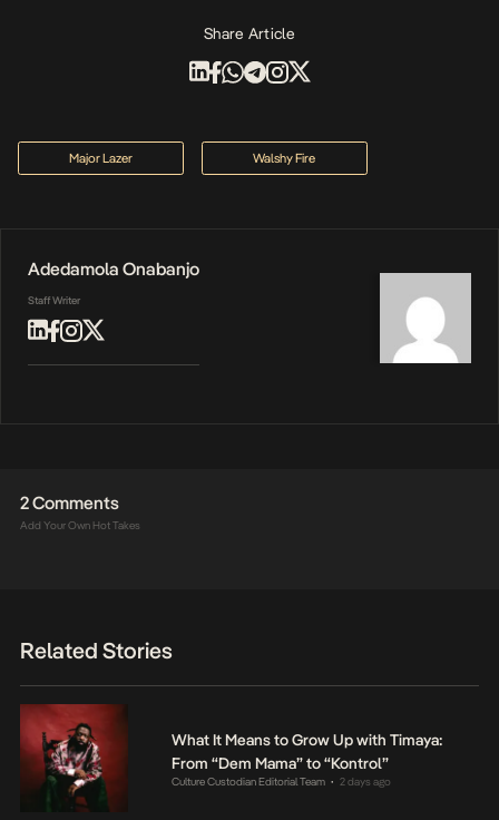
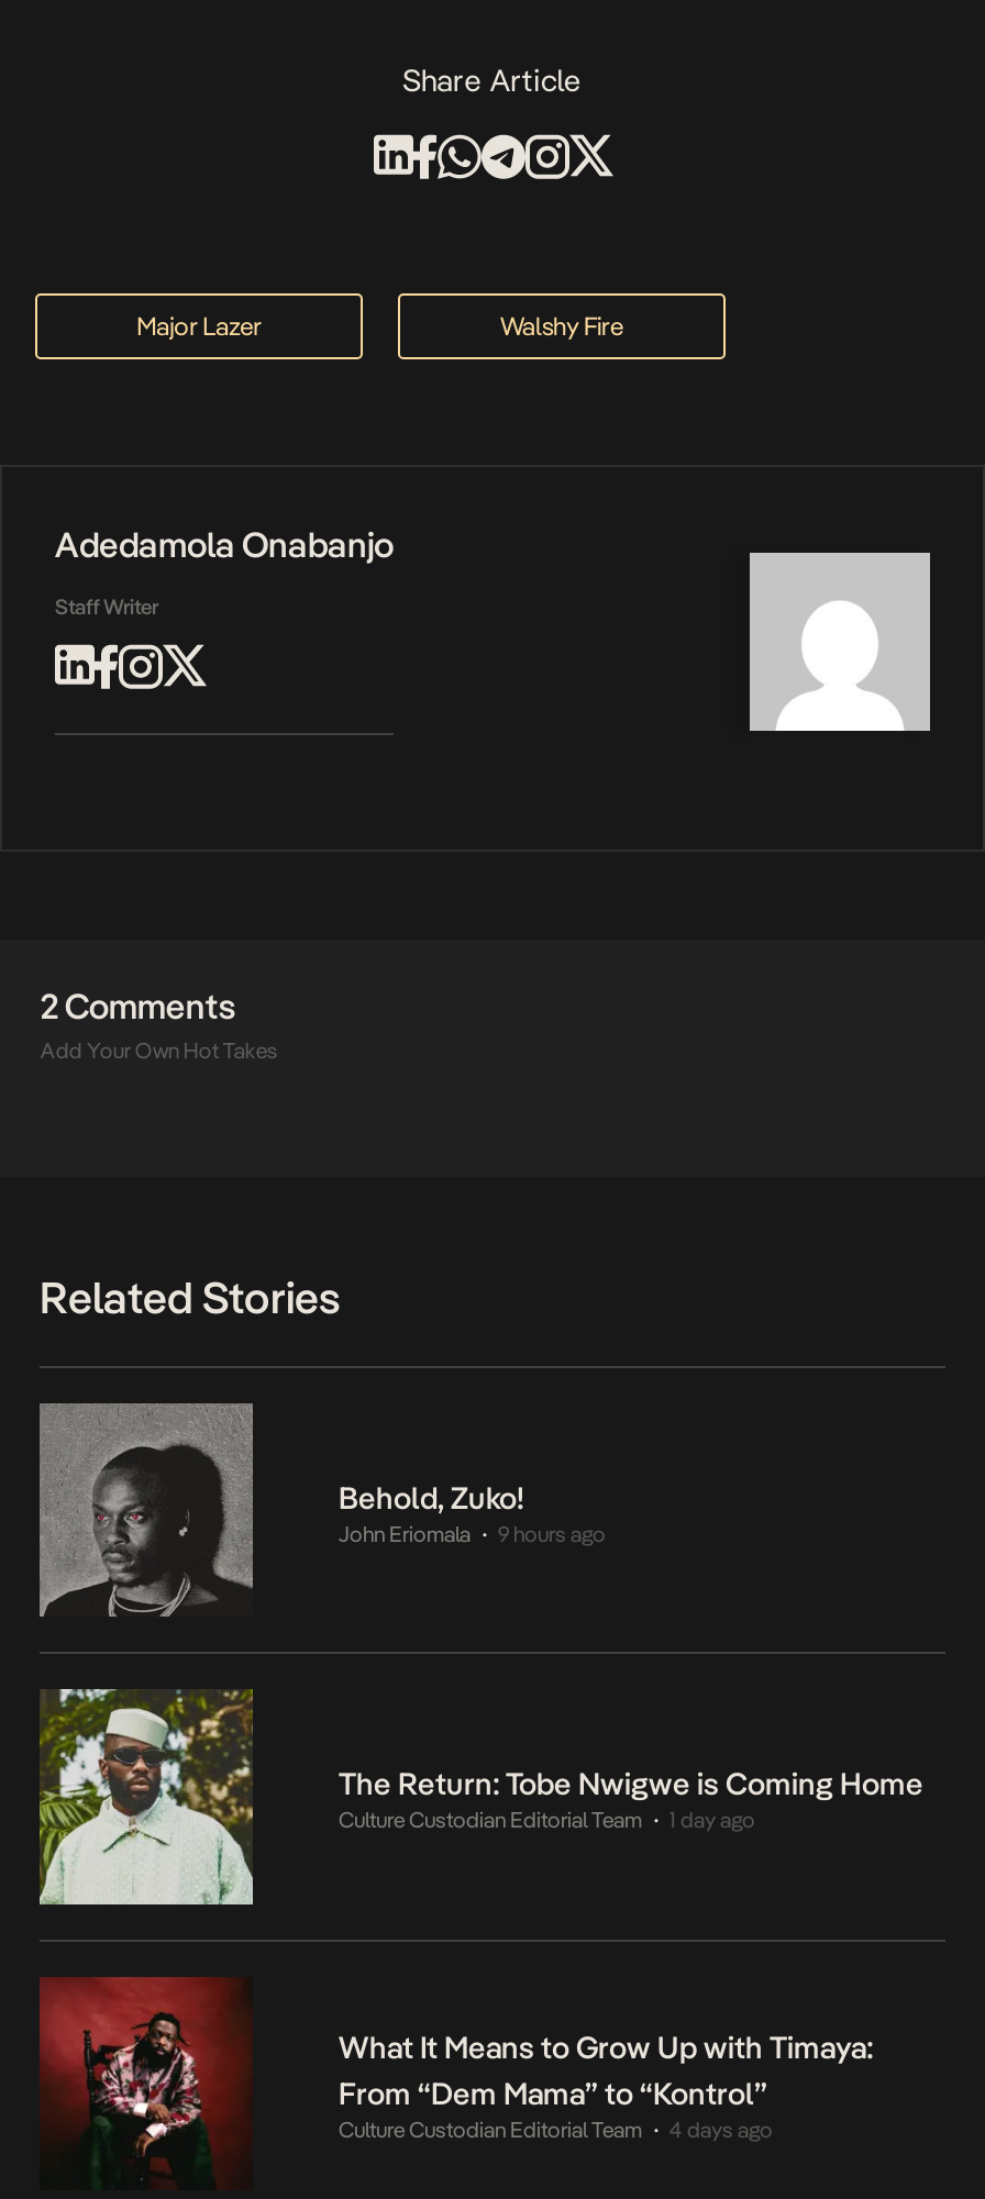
+ [image]
+ Behold, Zuko!
+ John Eriomala
+ 9 hours ago

+ [image]
+ The Return: Tobe Nwigwe is Coming Home
+ Culture Custodian Editorial Team
+ 1 day ago

- Culture Custodian Editorial Team 2 days ago
+ Culture Custodian Editorial Team 4 days ago
